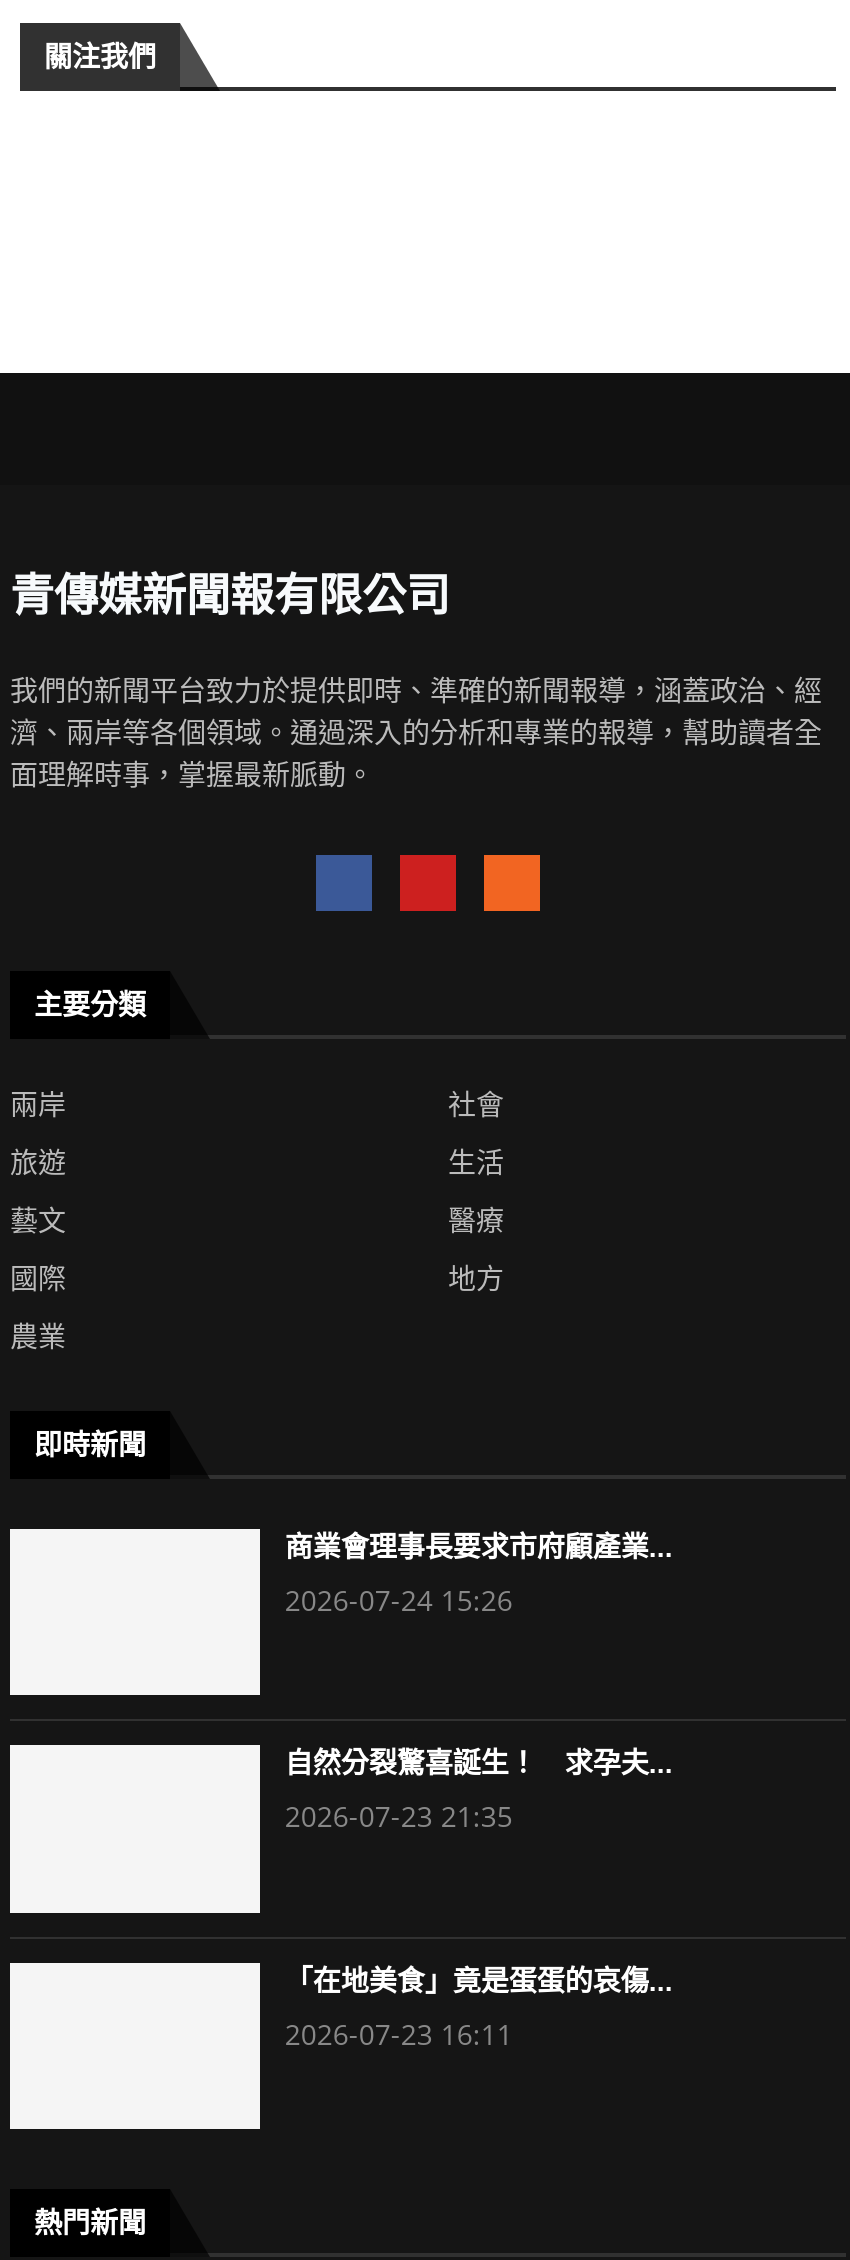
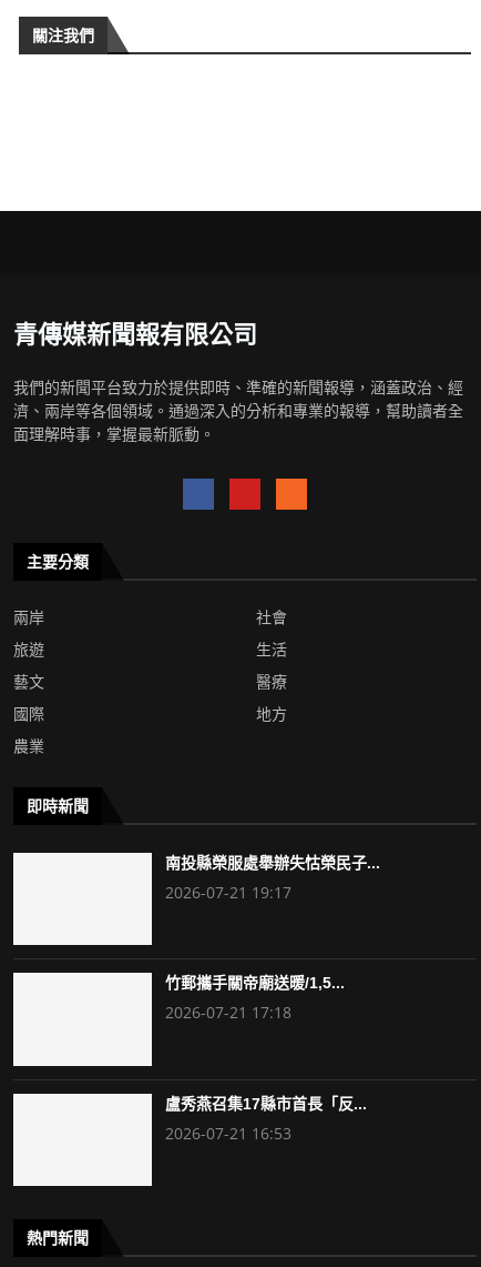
- 商業會理事長要求市府顧產業...
+ 南投縣榮服處舉辦失怙榮民子...

- 2026-07-24 15:26
+ 2026-07-21 19:17

- 自然分裂驚喜誕生！ 求孕夫...
+ 竹郵攜手關帝廟送暖/1,5...

- 2026-07-23 21:35
+ 2026-07-21 17:18

- 「在地美食」竟是蛋蛋的哀傷...
+ 盧秀燕召集17縣市首長「反...

- 2026-07-23 16:11
+ 2026-07-21 16:53
